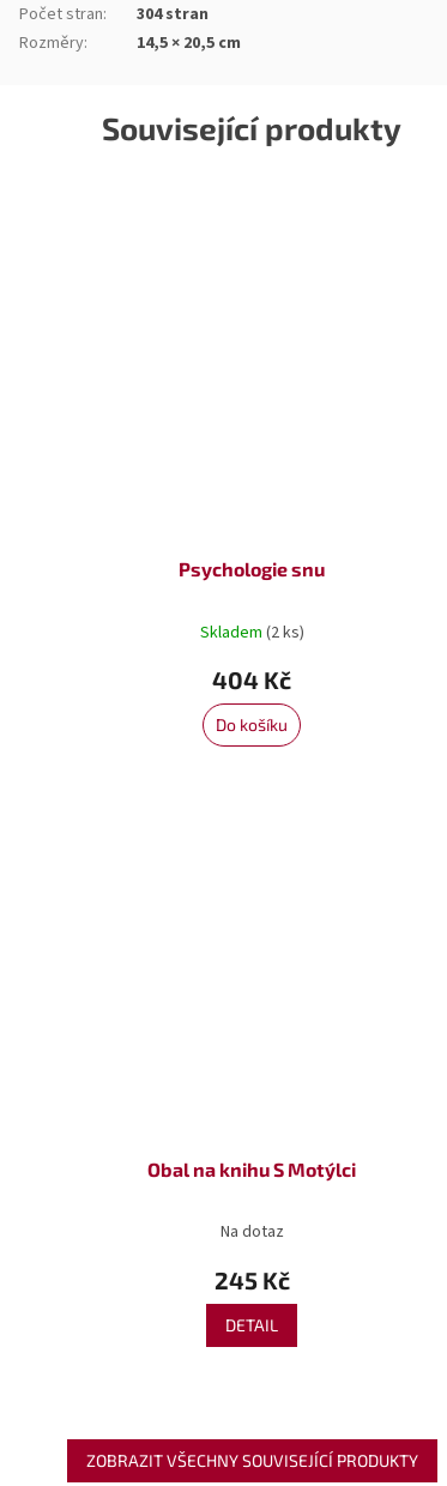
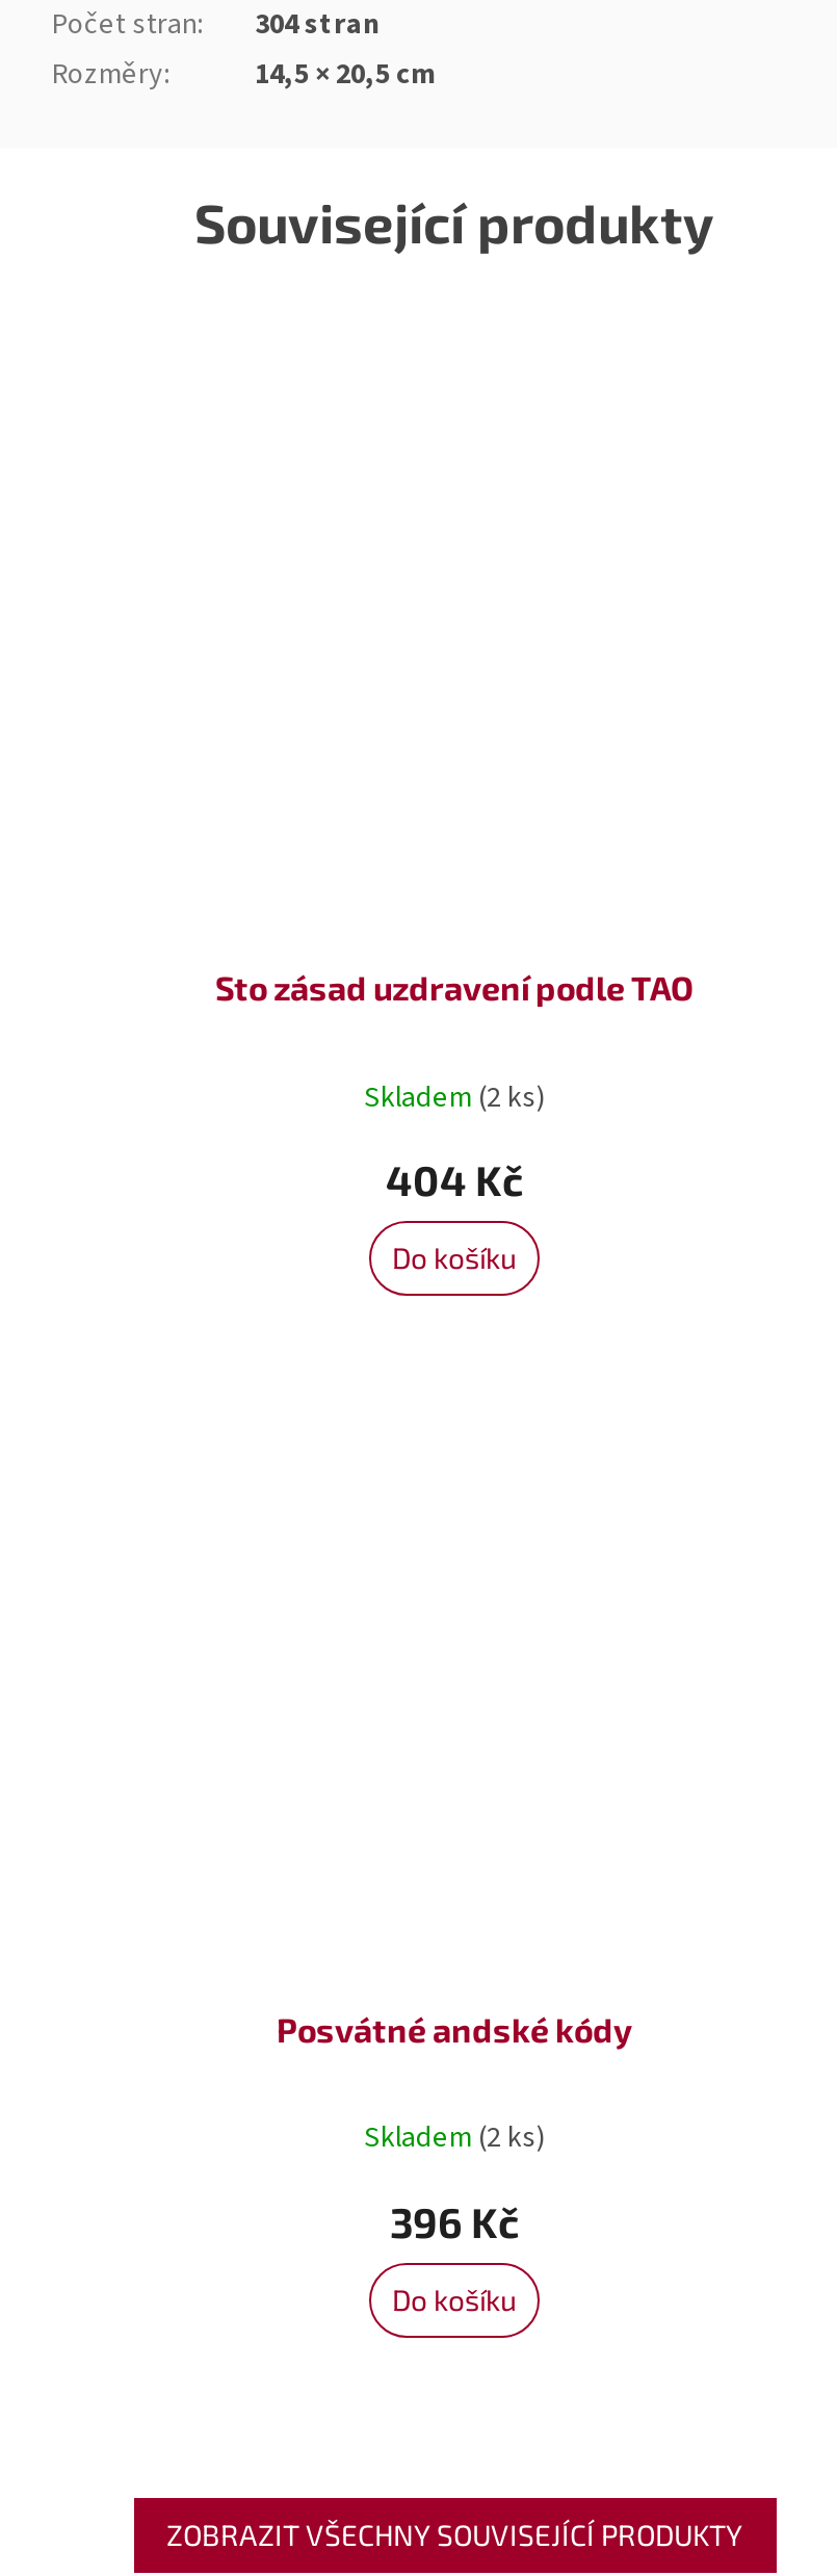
- Psychologie snu
+ Sto zásad uzdravení podle TAO

- Obal na knihu S Motýlci
+ Posvátné andské kódy

- Na dotaz
+ Skladem (2 ks)

- 245 Kč
+ 396 Kč

- DETAIL
+ Do košíku
